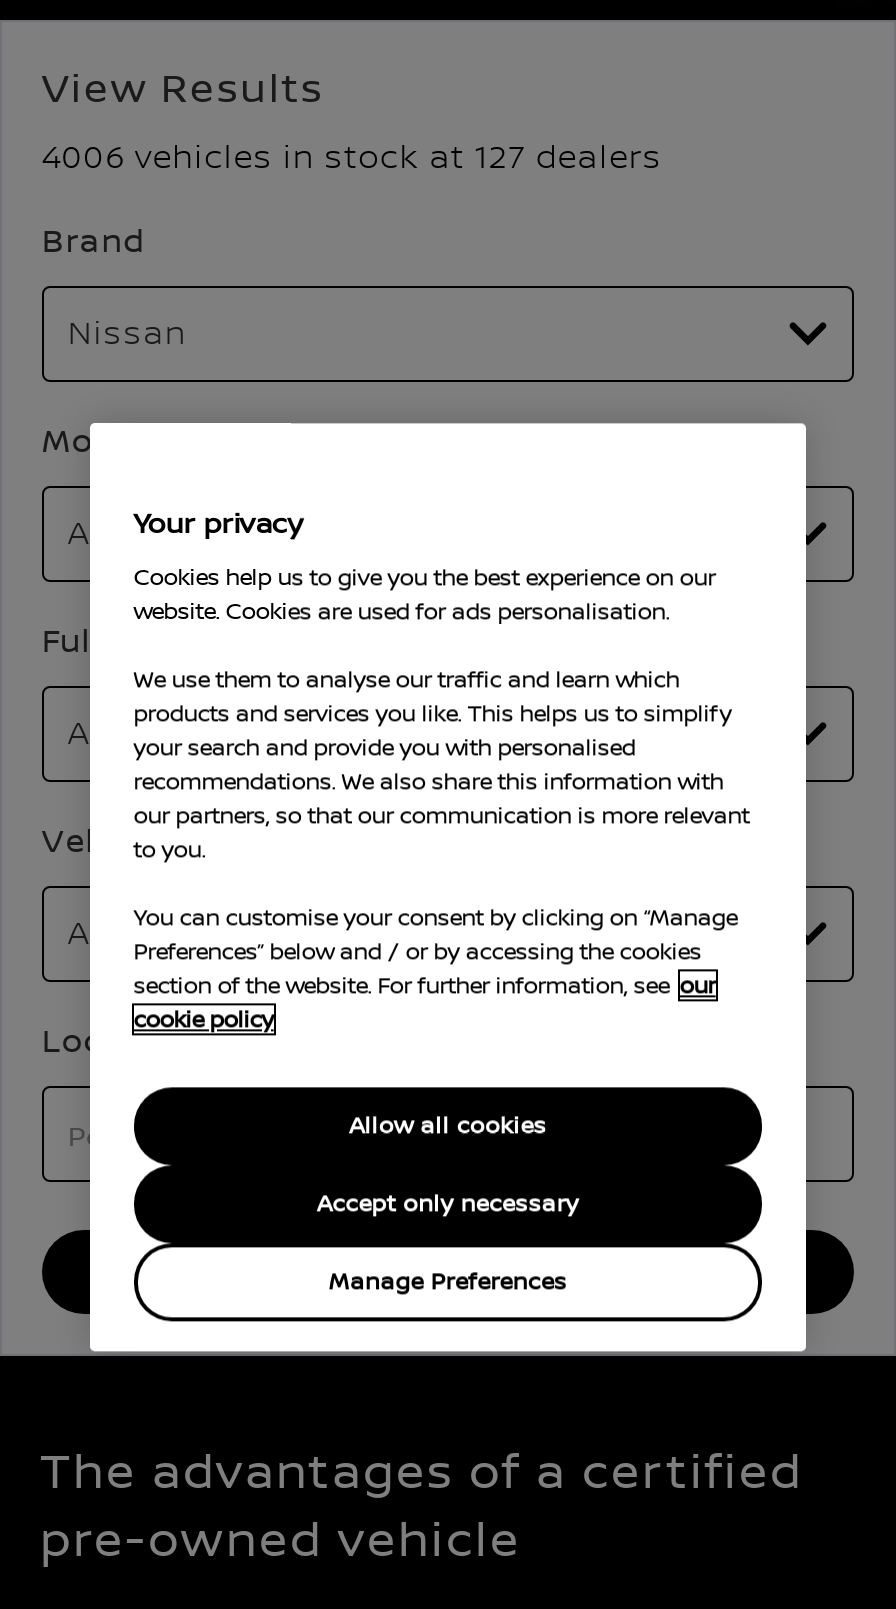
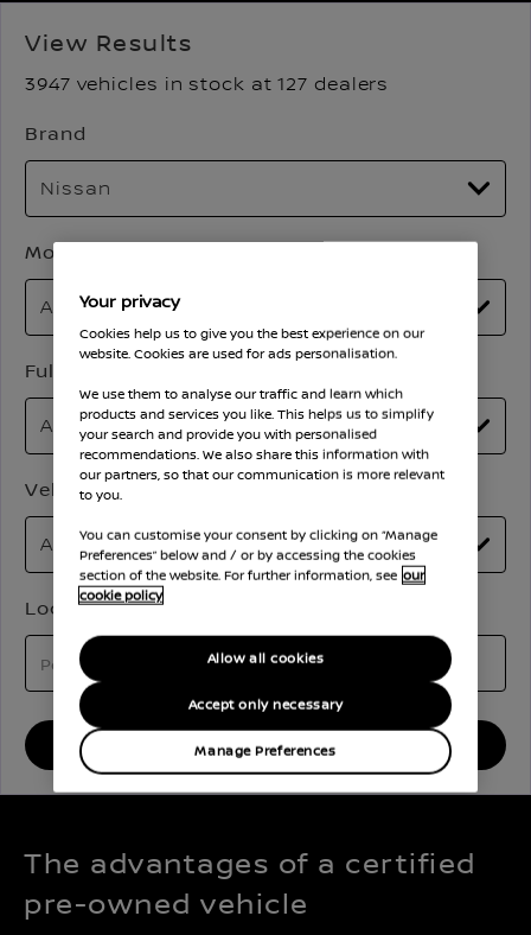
- 4006 vehicles in stock at 127 dealers
+ 3947 vehicles in stock at 127 dealers
